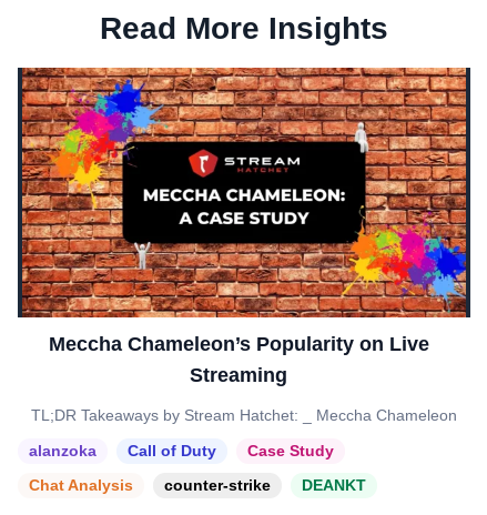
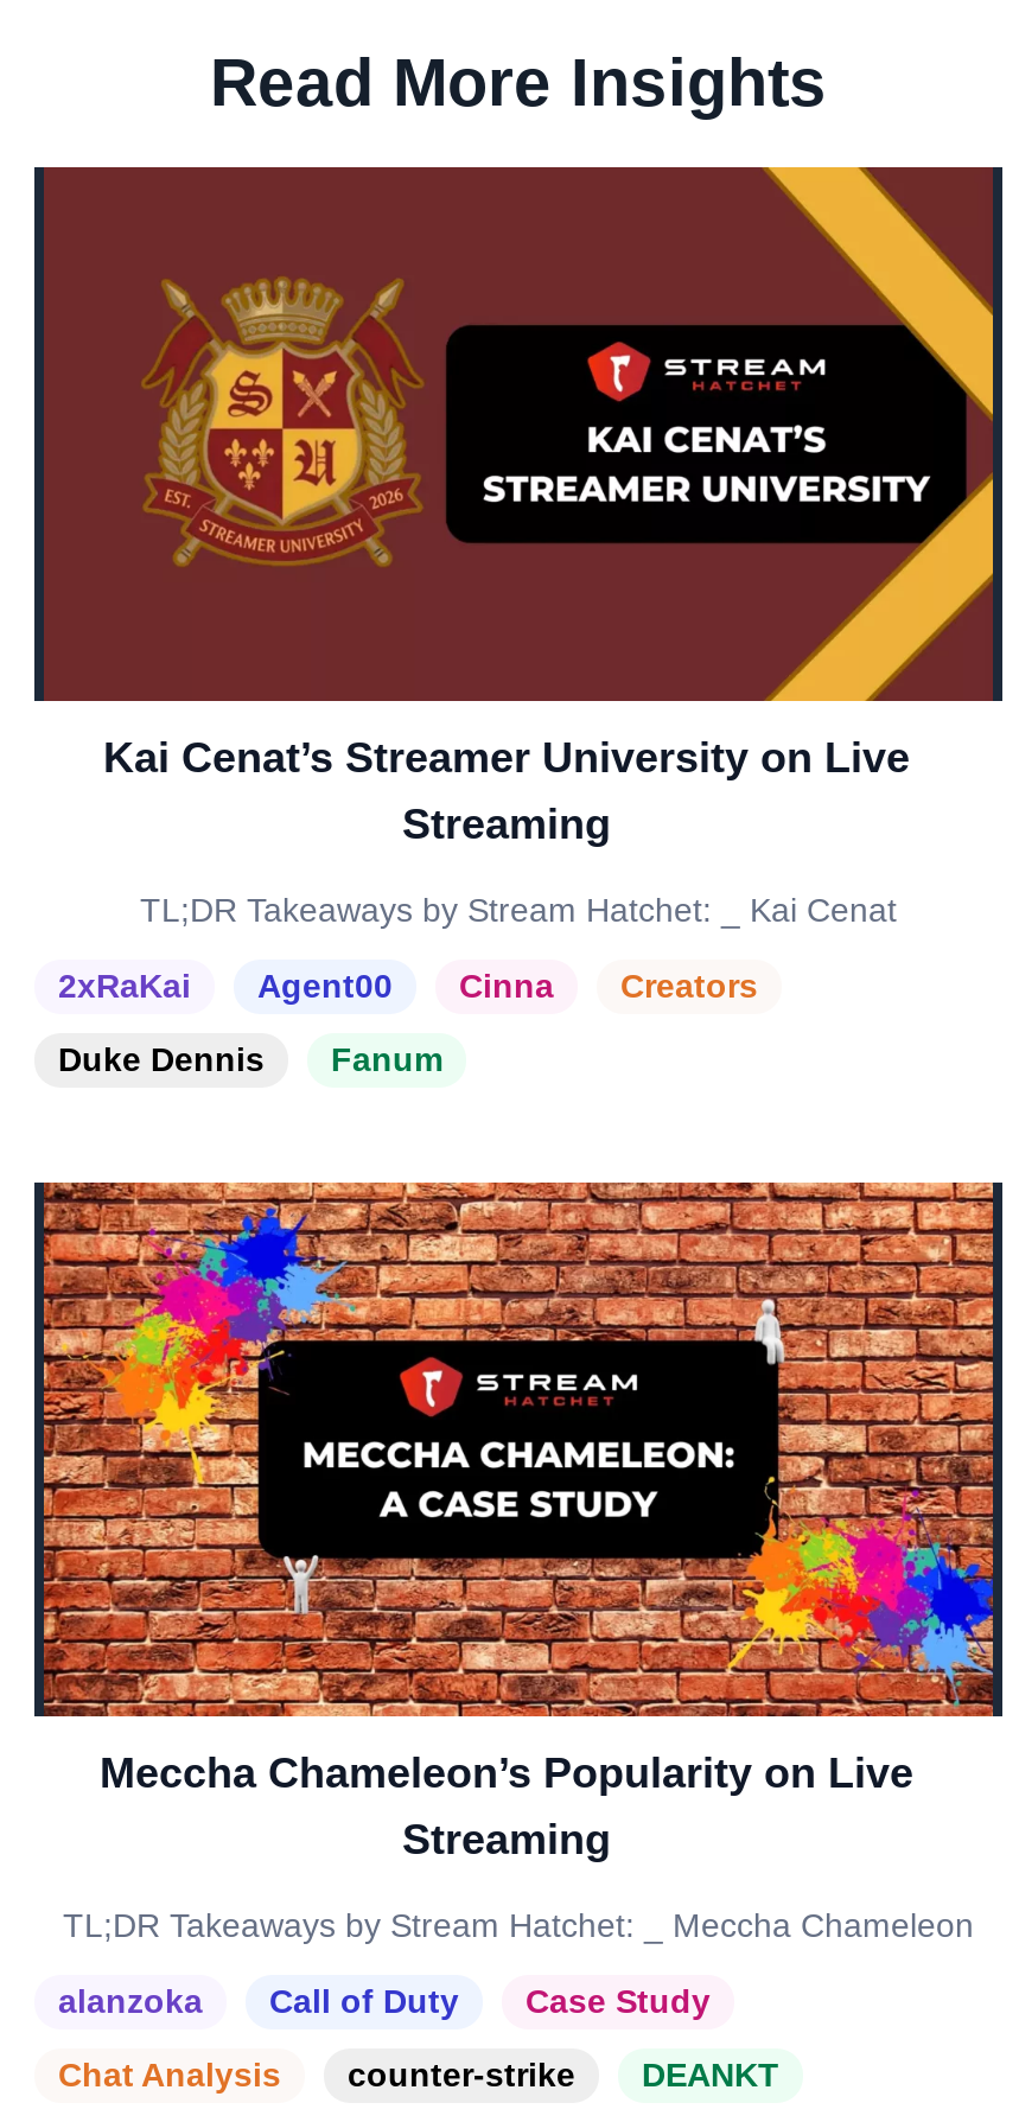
+ [image]
+ Kai Cenat’s Streamer University on Live
+ Streaming
+ TL;DR Takeaways by Stream Hatchet: _ Kai Cenat
+ 2xRaKai
+ Agent00
+ Cinna
+ Creators
+ Duke Dennis
+ Fanum
